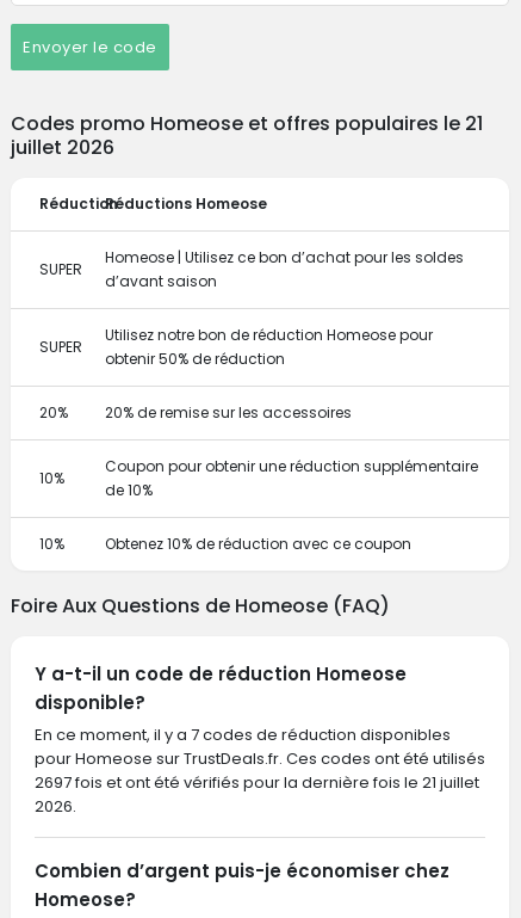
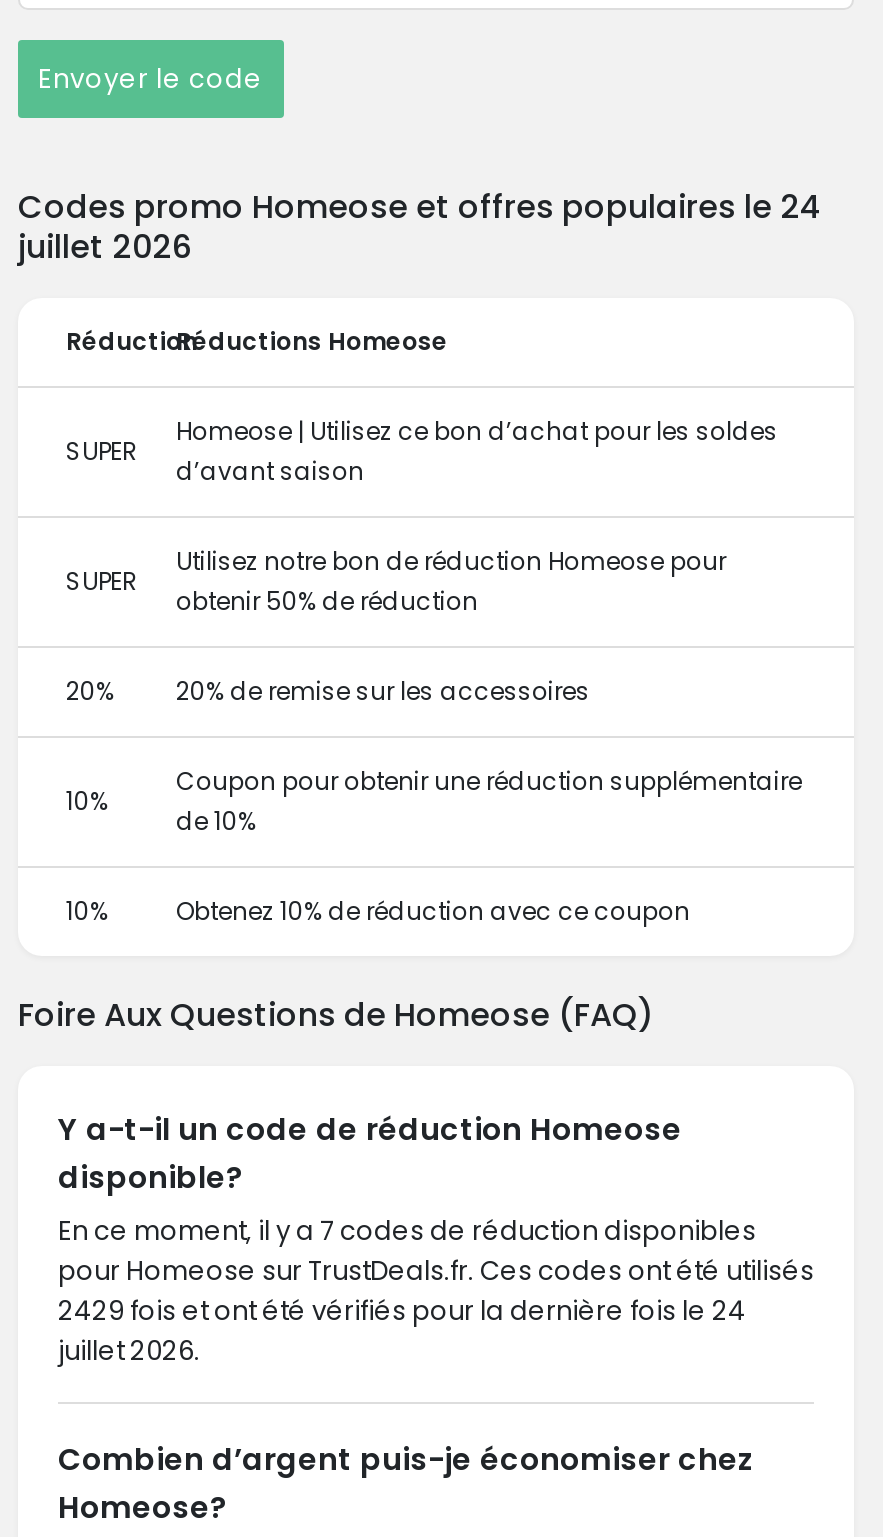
- Codes promo Homeose et offres populaires le 21
+ Codes promo Homeose et offres populaires le 24

- 2697 fois et ont été vérifiés pour la dernière fois le 21 juillet
- 2026.
+ 2429 fois et ont été vérifiés pour la dernière fois le 24
+ juillet 2026.
